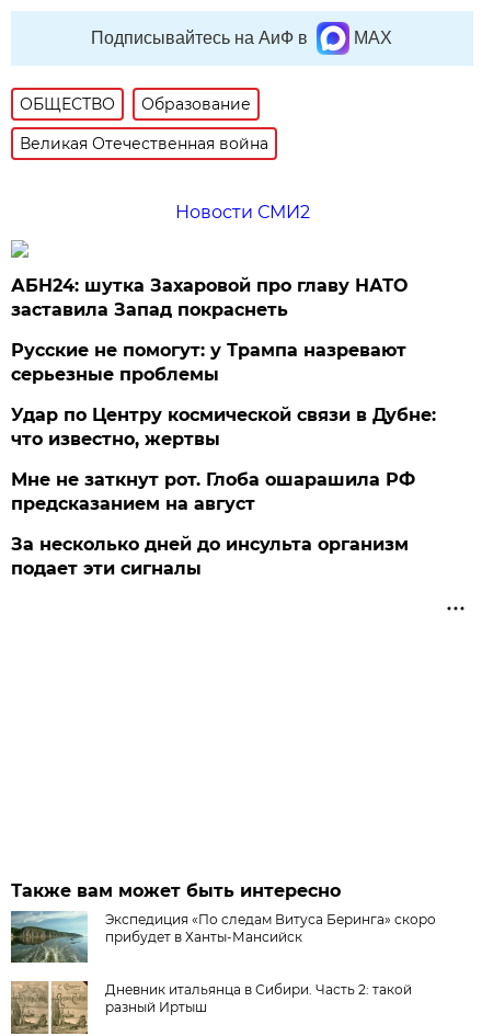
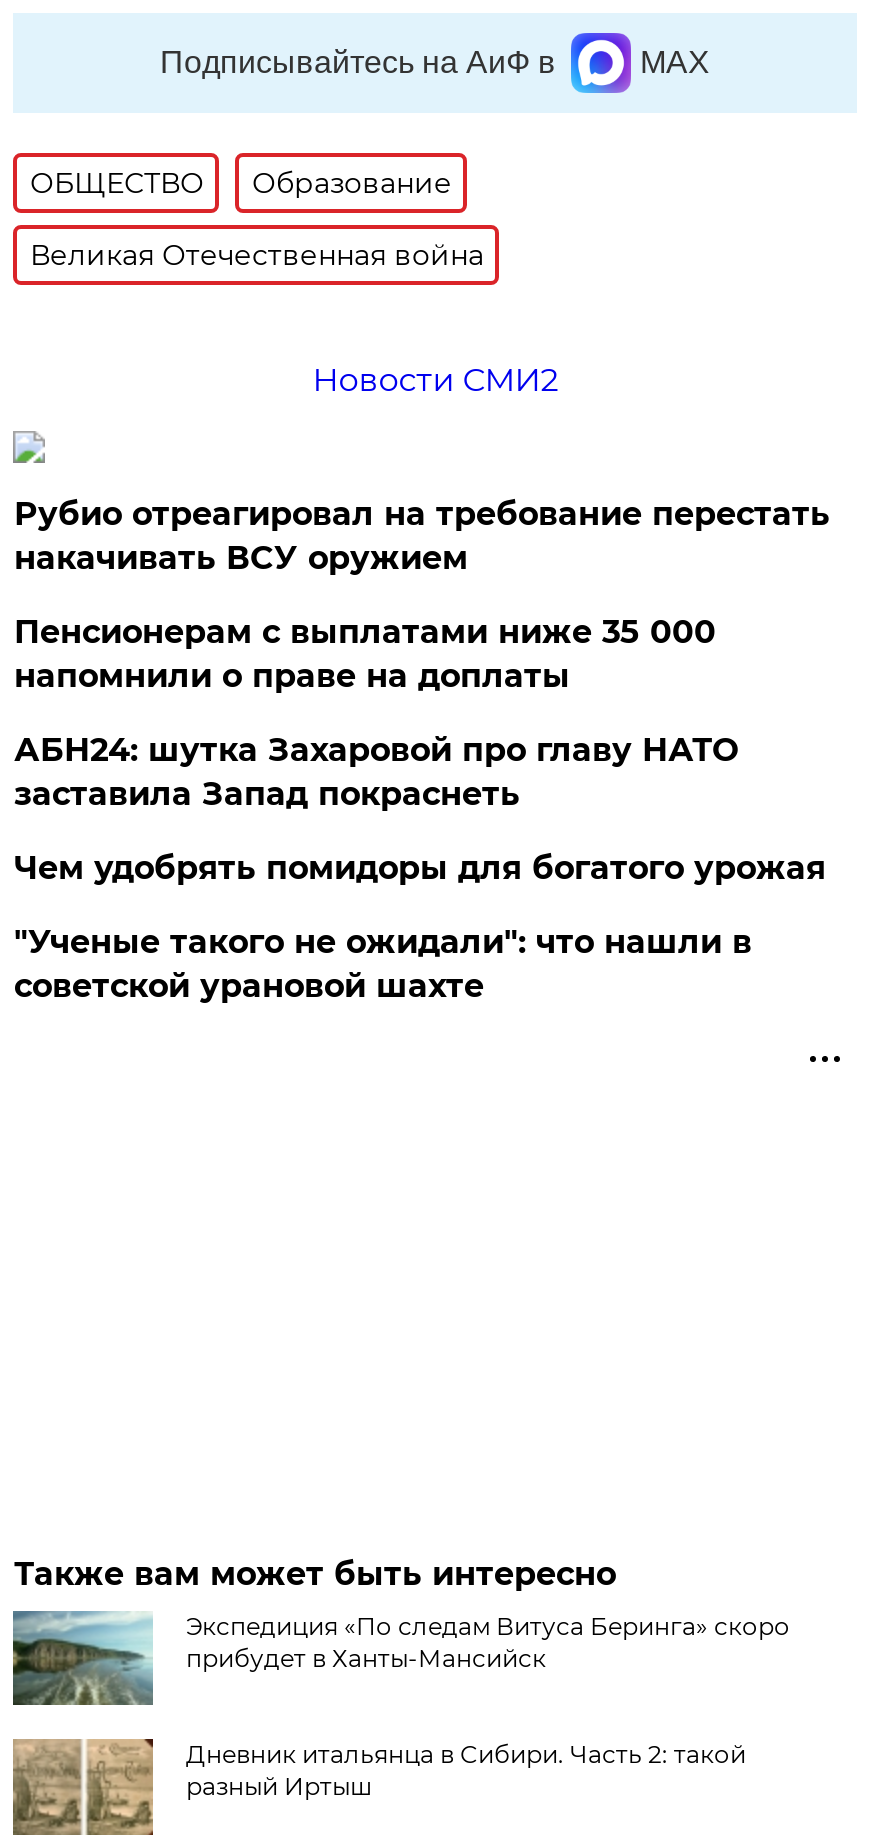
+ Рубио отреагировал на требование перестать
+ накачивать ВСУ оружием
+ Пенсионерам с выплатами ниже 35 000
+ напомнили о праве на доплаты

moved down: АБН24: шутка Захаровой про главу НАТО | заставила Запад покраснеть

- Русские не помогут: у Трампа назревают
- серьезные проблемы
- Удар по Центру космической связи в Дубне:
- что известно, жертвы
- Мне не заткнут рот. Глоба ошарашила РФ
- предсказанием на август
- За несколько дней до инсульта организм
- подает эти сигналы
+ Чем удобрять помидоры для богатого урожая
+ "Ученые такого не ожидали": что нашли в
+ советской урановой шахте
